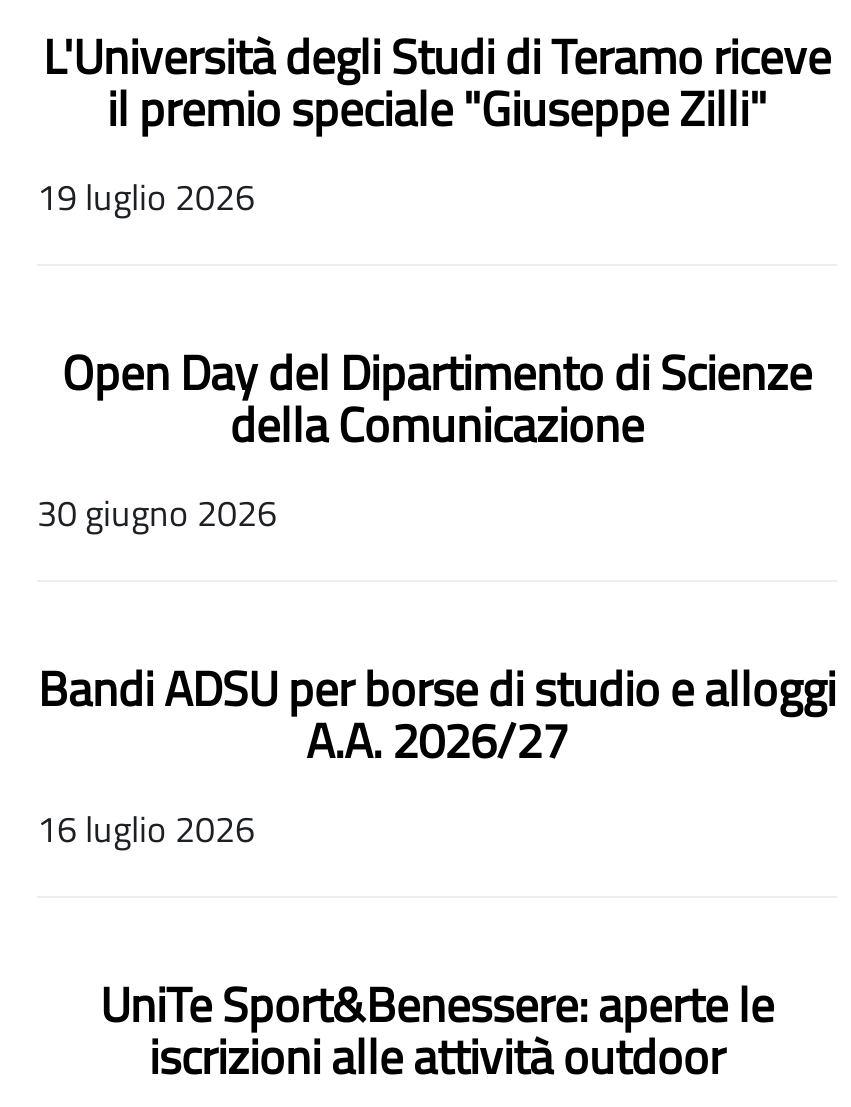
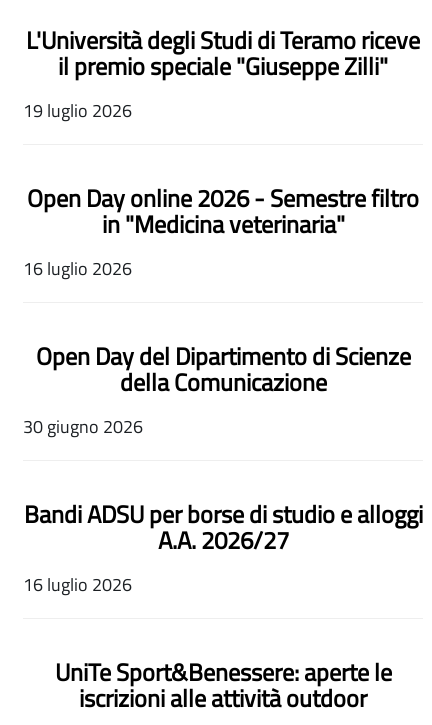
+ Open Day online 2026 - Semestre filtro
+ in "Medicina veterinaria"
+ 16 luglio 2026
